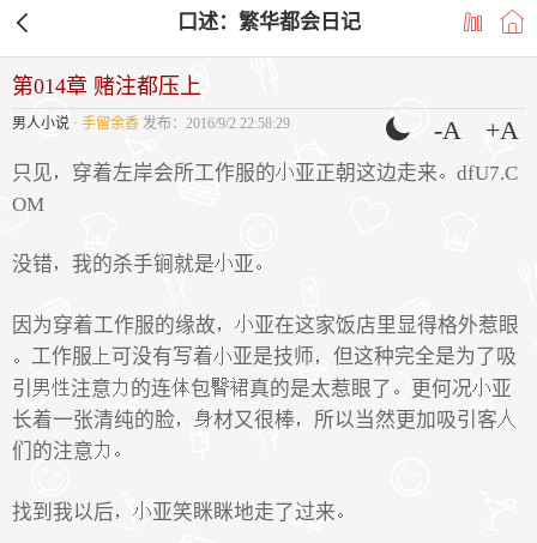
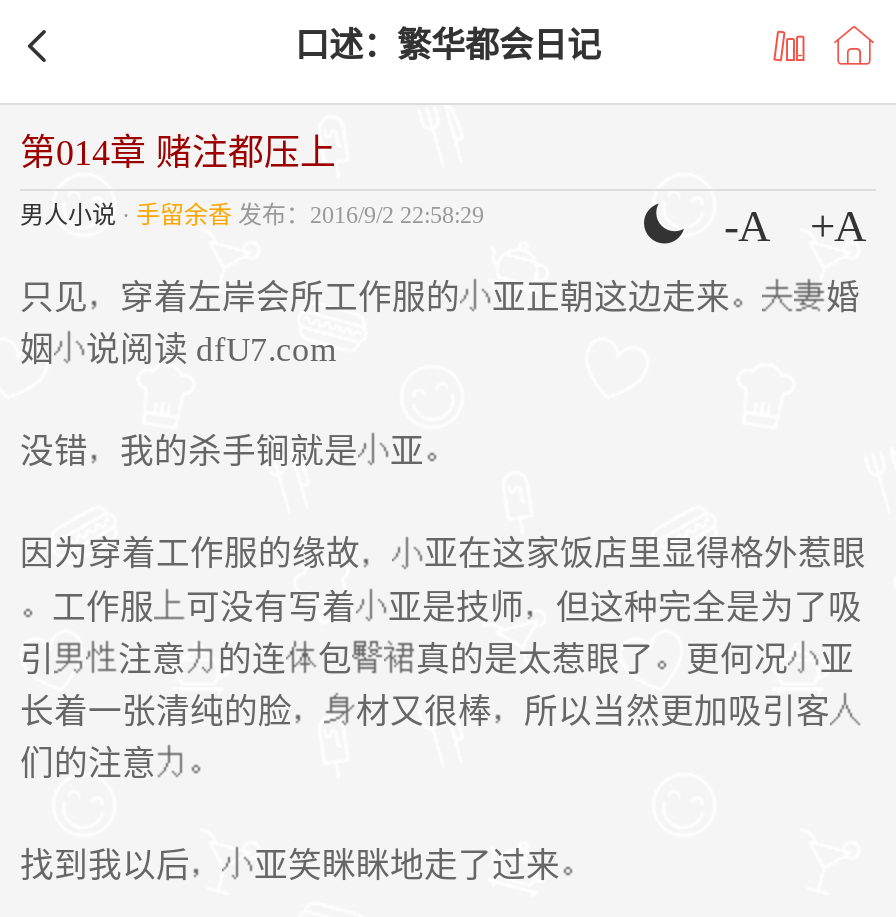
- dfU7.C
- OM
+ 婚
+ 姻
+ 说阅读 dfU7.com
